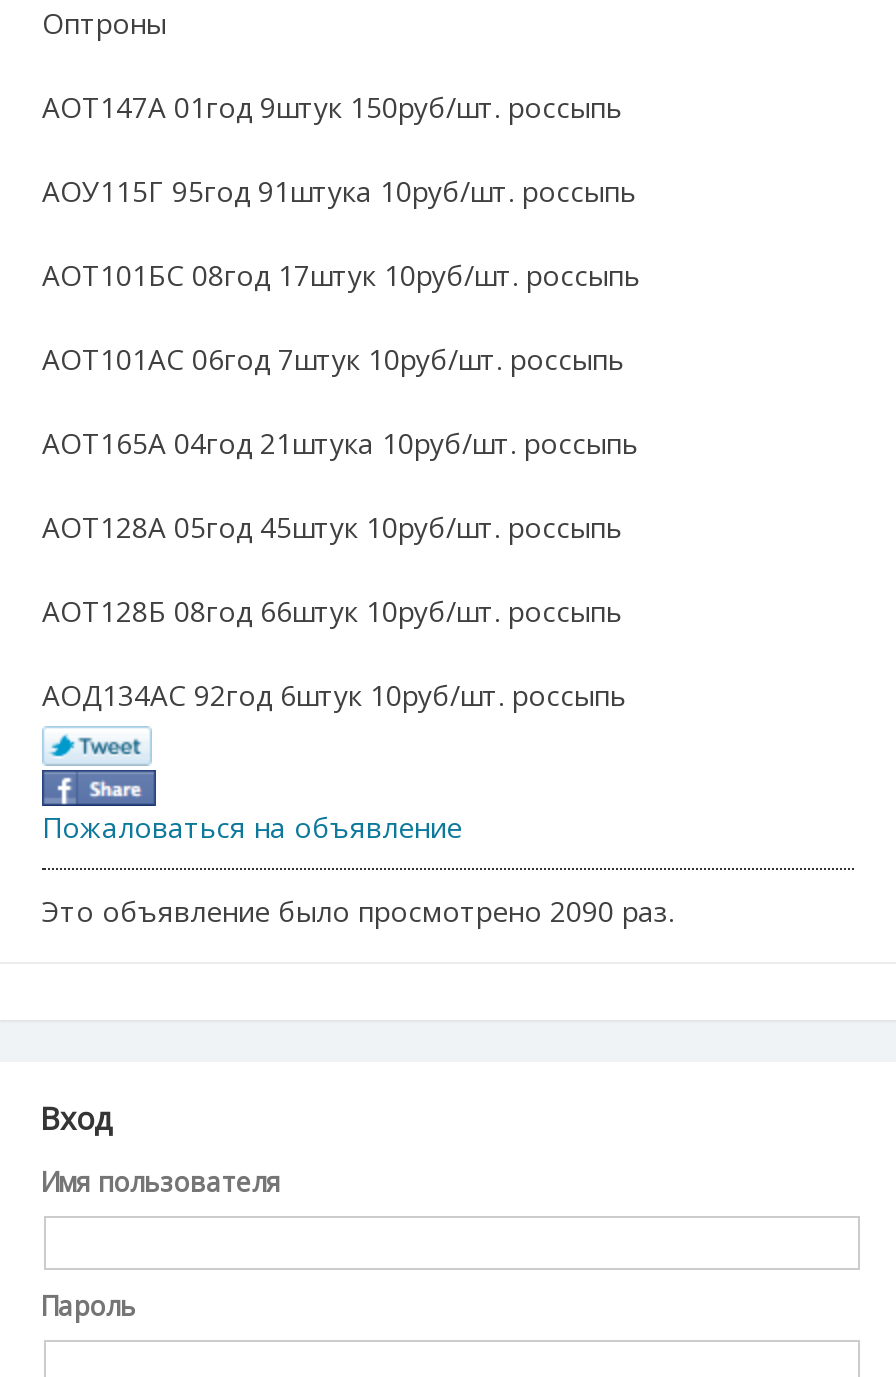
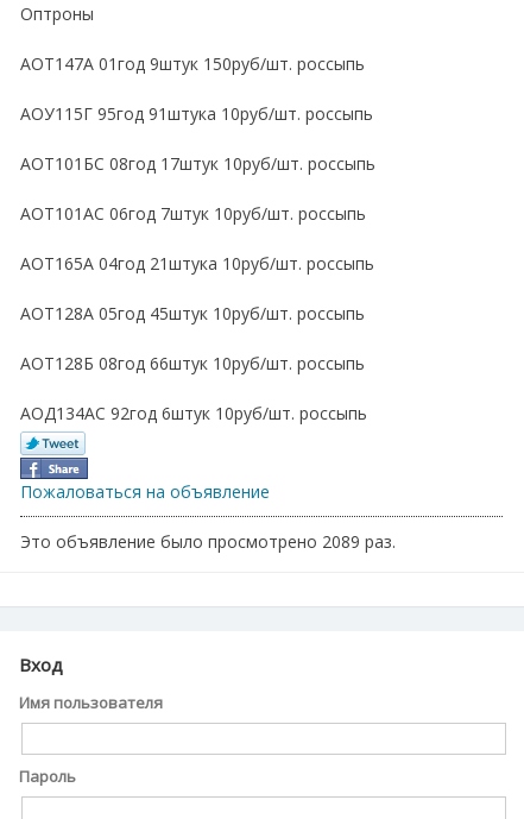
- Это объявление было просмотрено 2090 раз.
+ Это объявление было просмотрено 2089 раз.
